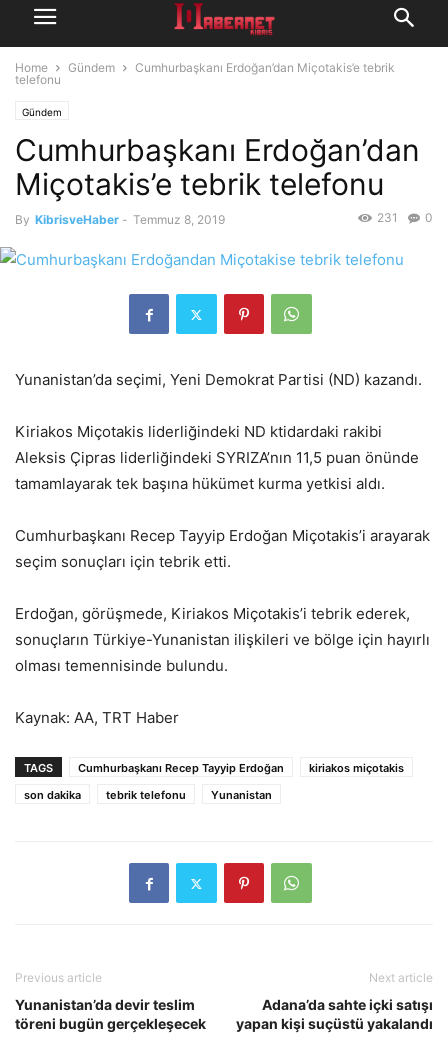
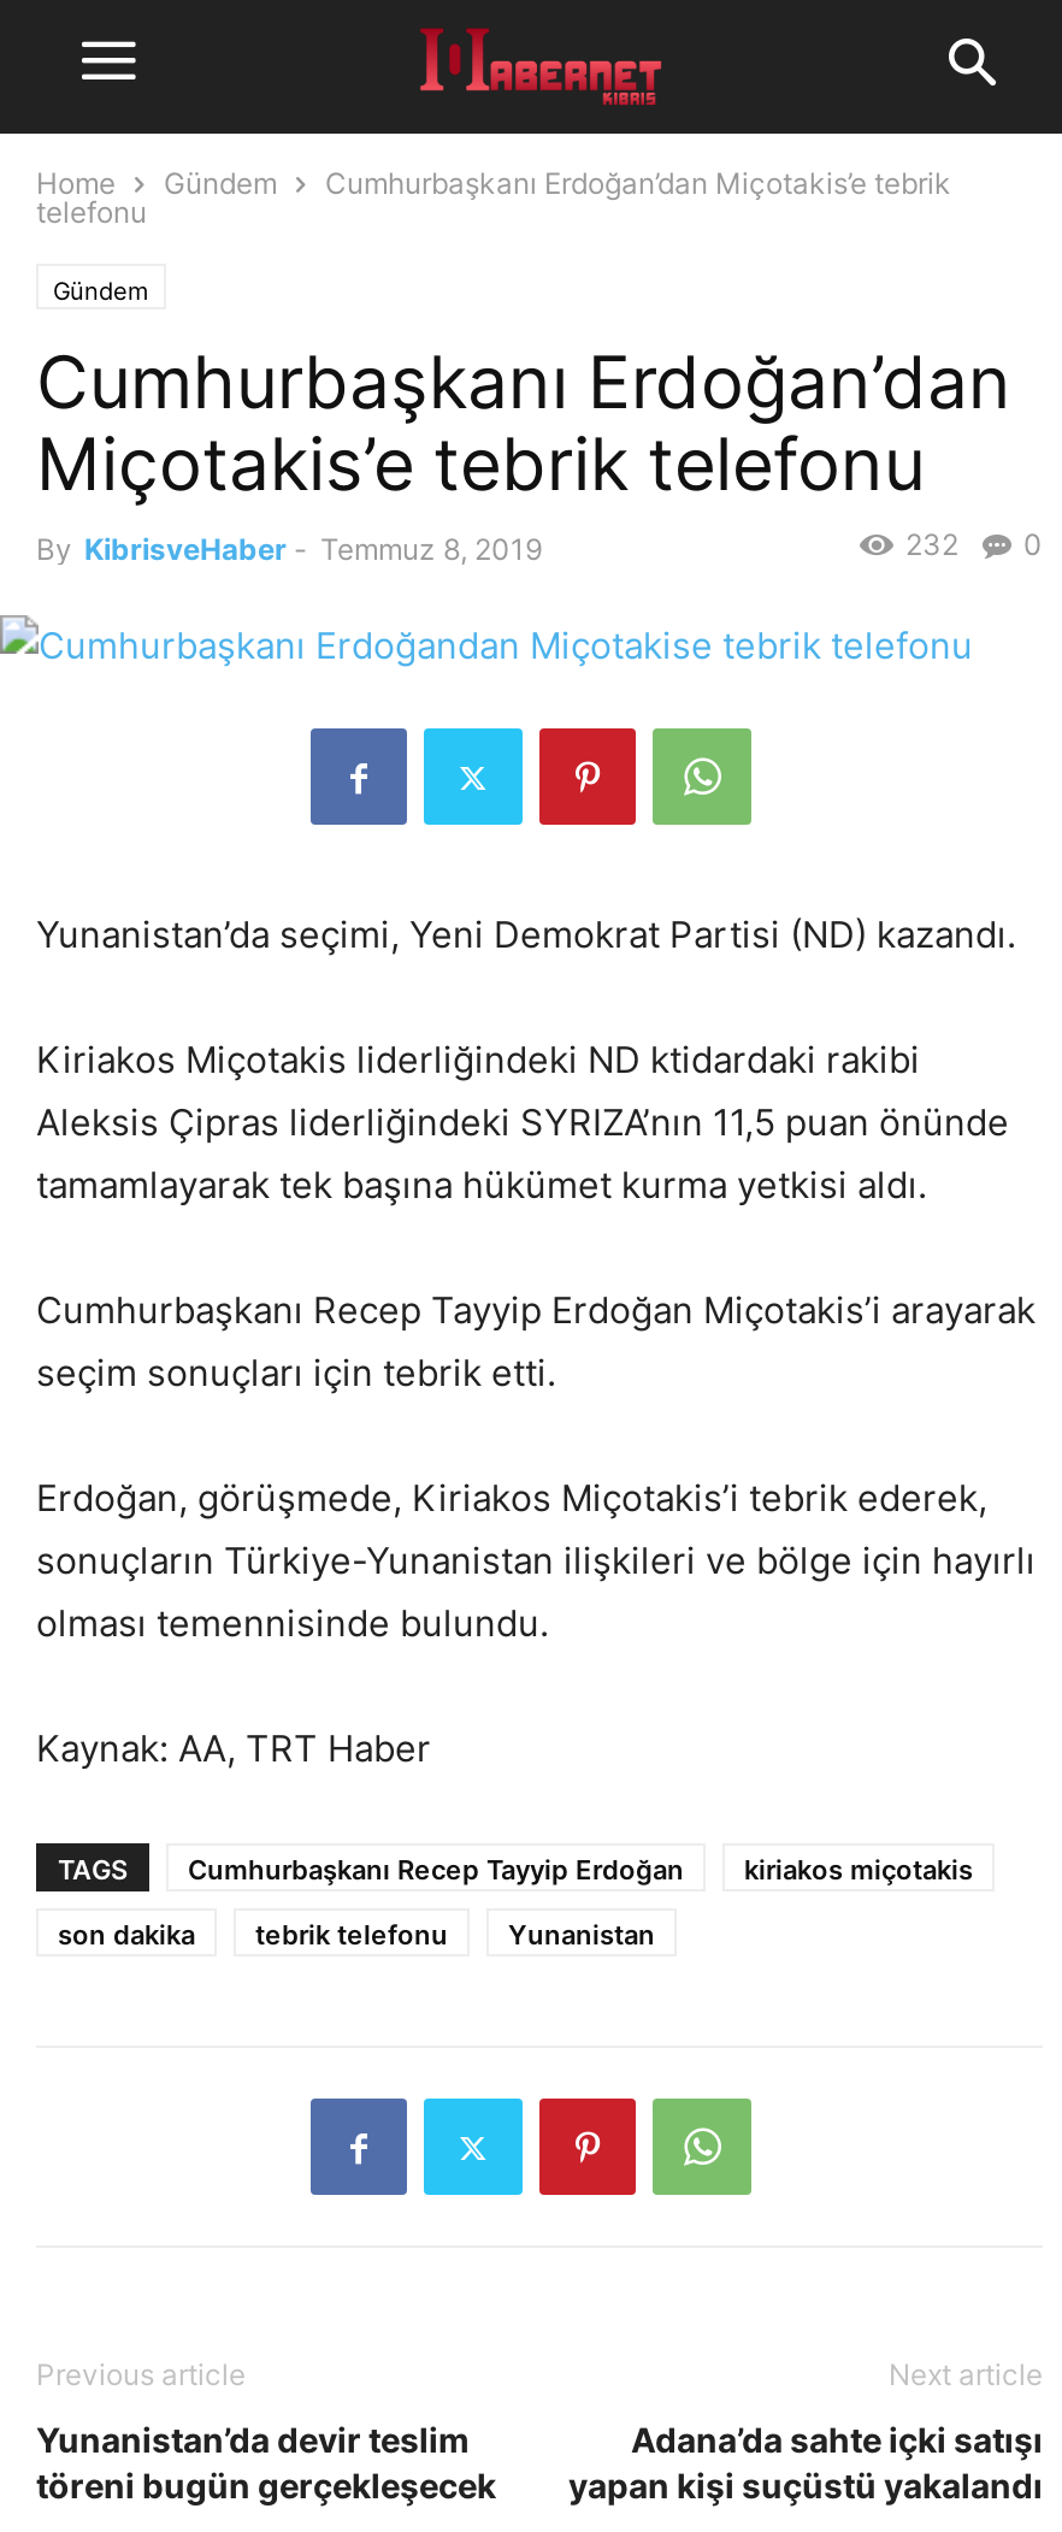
- 231 0
+ 232 0
